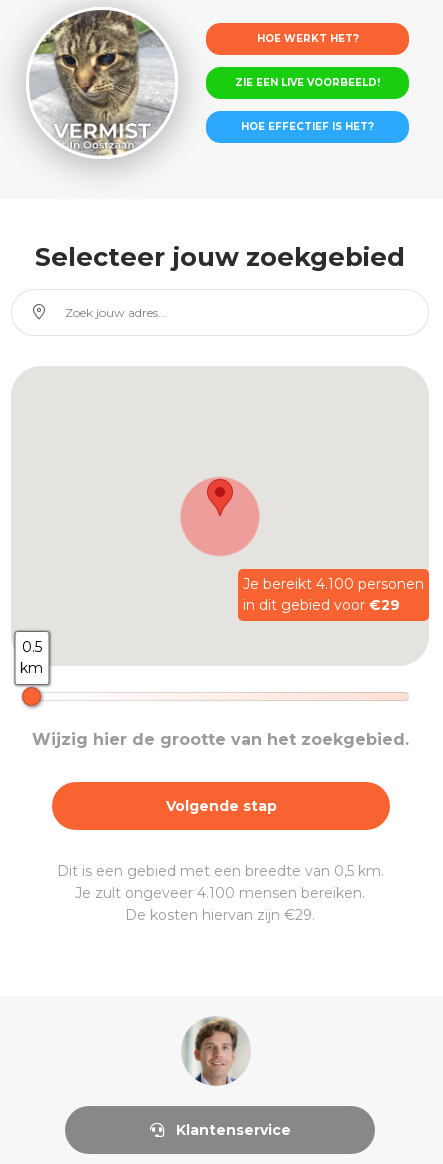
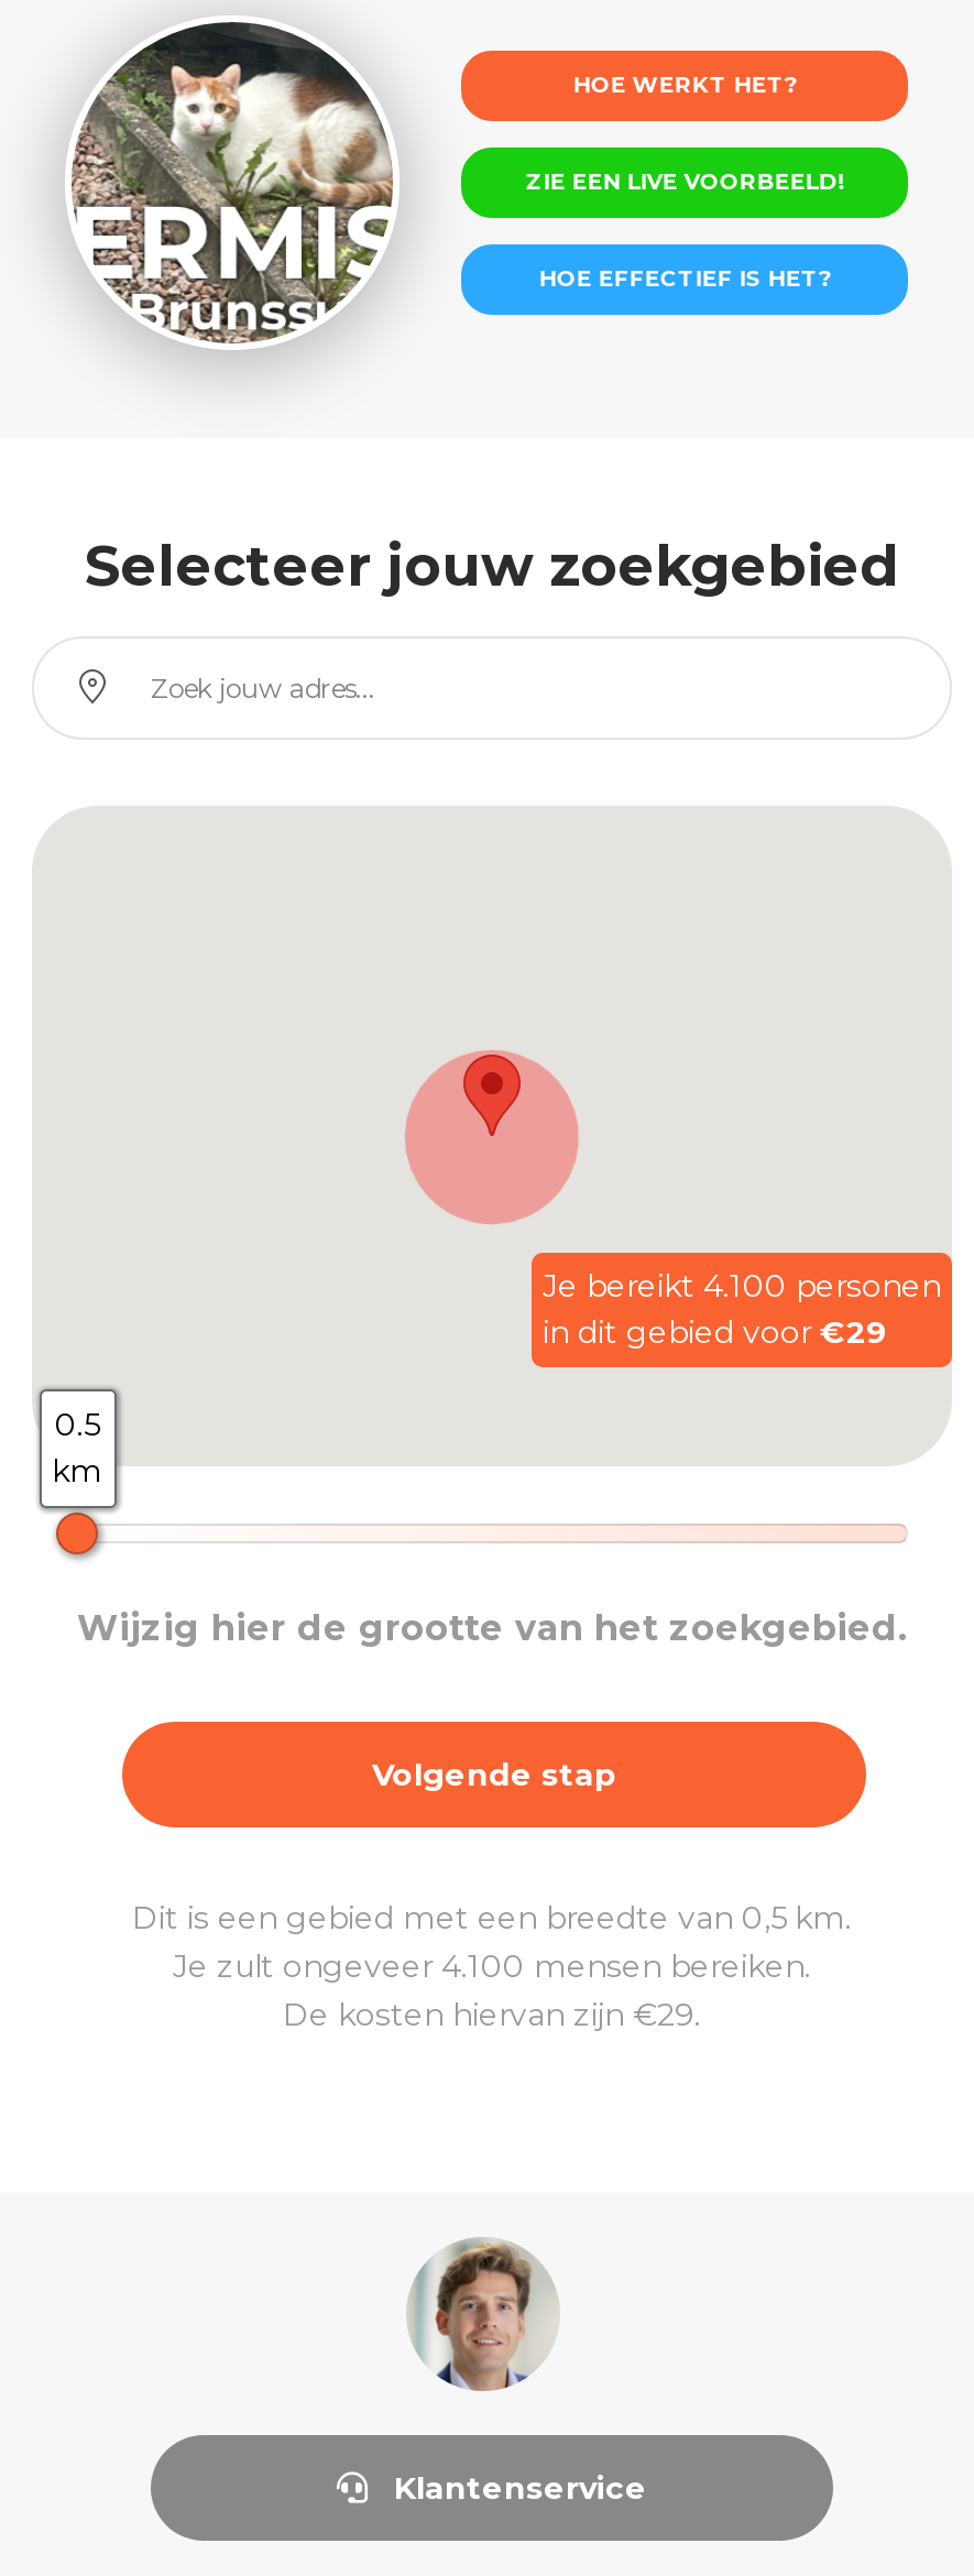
- [image]
+ [image]
